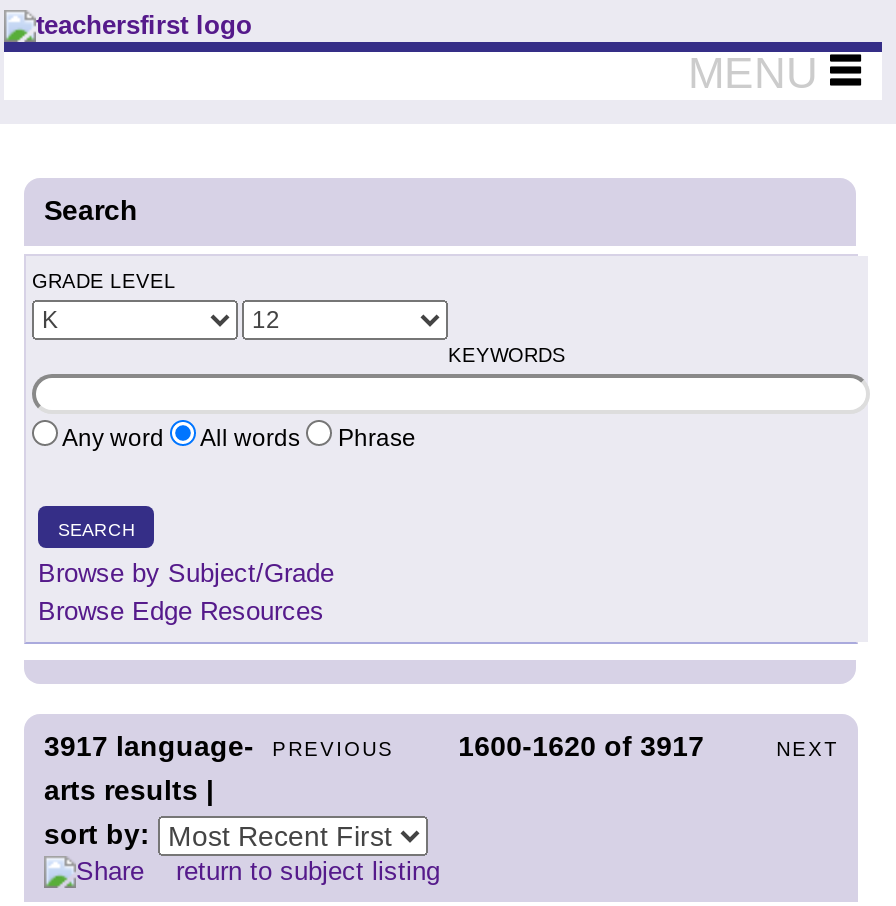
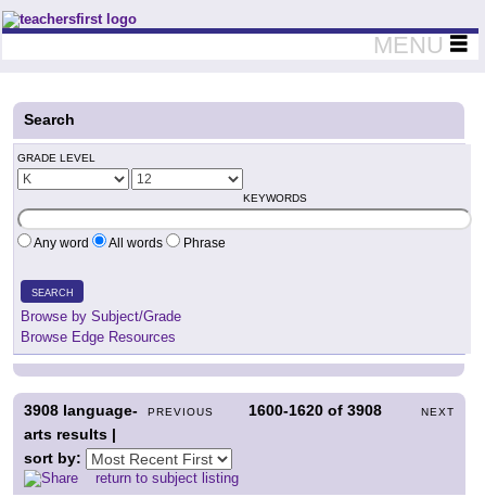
- 3917 language- PREVIOUS
+ 3908 language- PREVIOUS

- 1600-1620 of 3917
+ 1600-1620 of 3908
